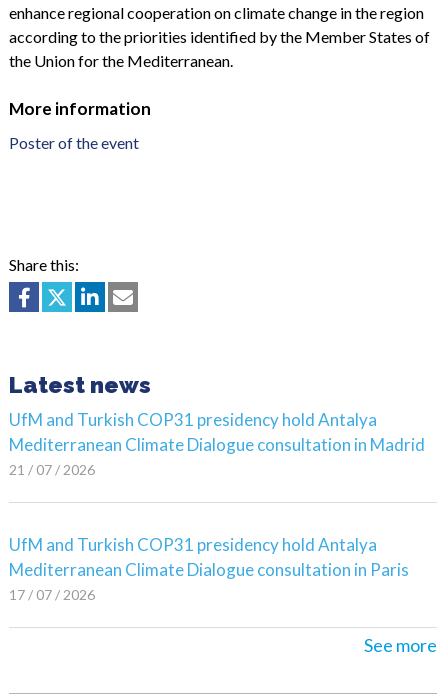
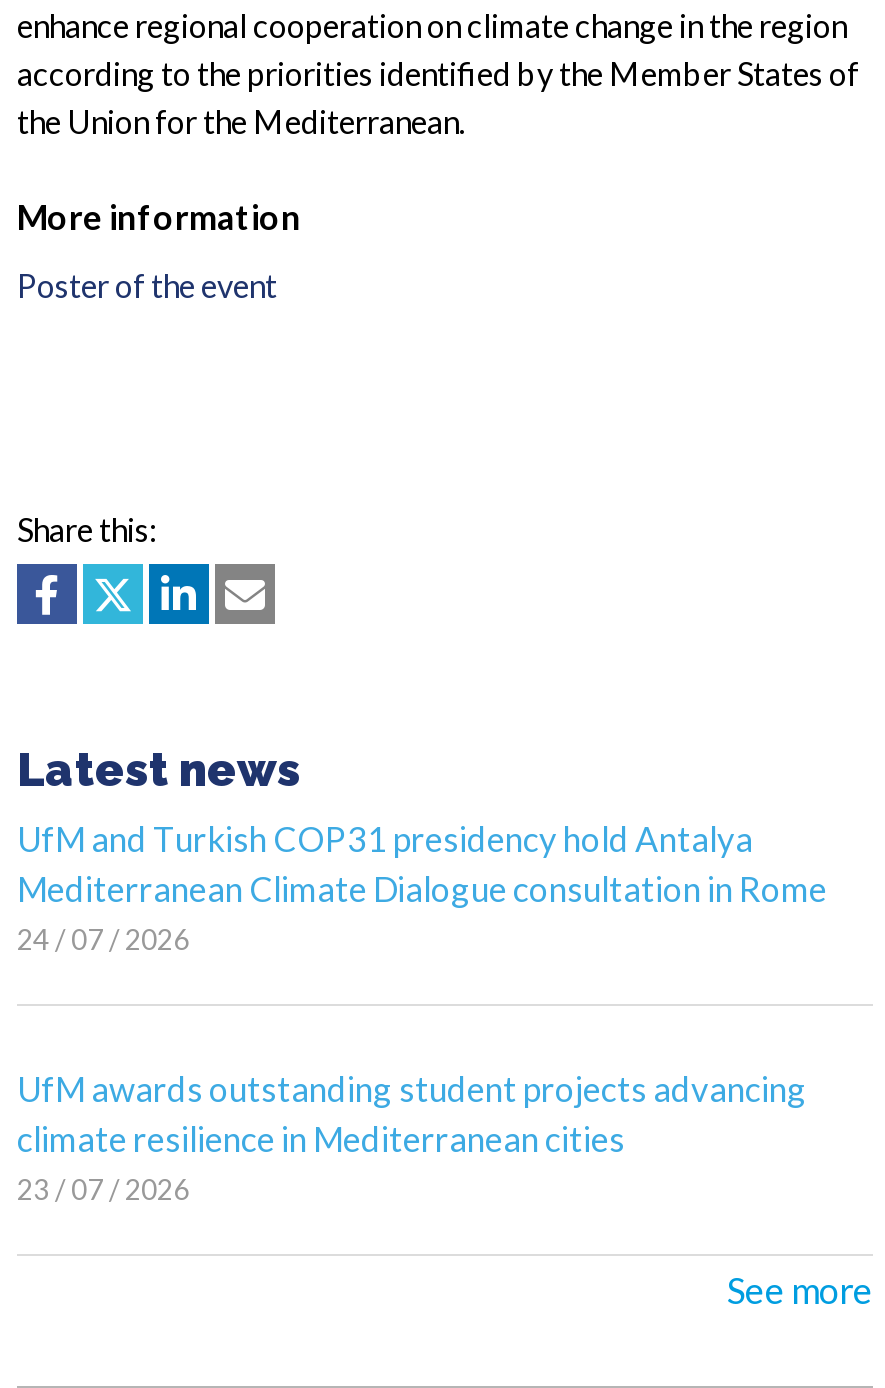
- Mediterranean Climate Dialogue consultation in Madrid
- 21 / 07 / 2026
+ Mediterranean Climate Dialogue consultation in Rome
+ 24 / 07 / 2026

- UfM and Turkish COP31 presidency hold Antalya
- Mediterranean Climate Dialogue consultation in Paris
- 17 / 07 / 2026
+ UfM awards outstanding student projects advancing
+ climate resilience in Mediterranean cities
+ 23 / 07 / 2026
